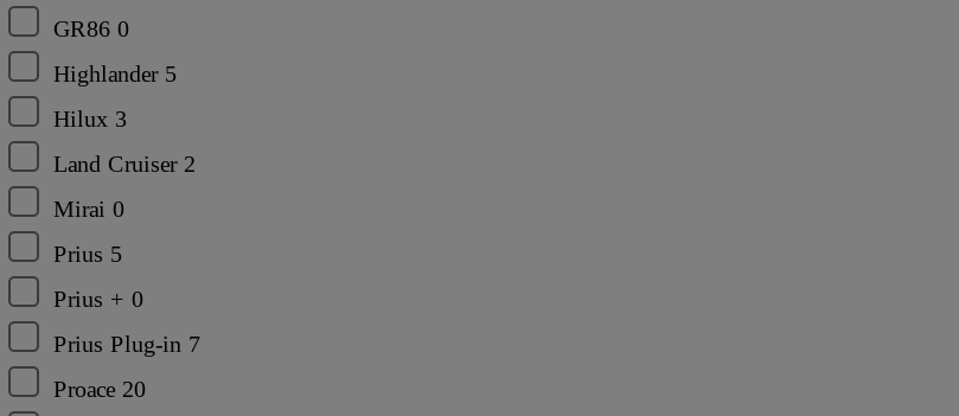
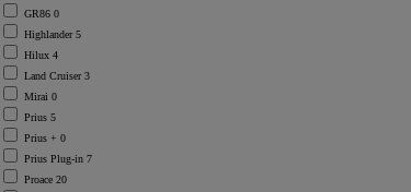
- Hilux 3
+ Hilux 4

- Land Cruiser 2
+ Land Cruiser 3
